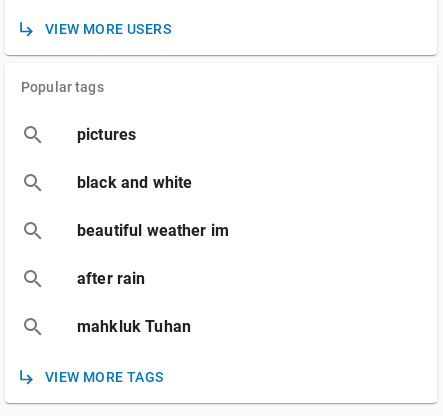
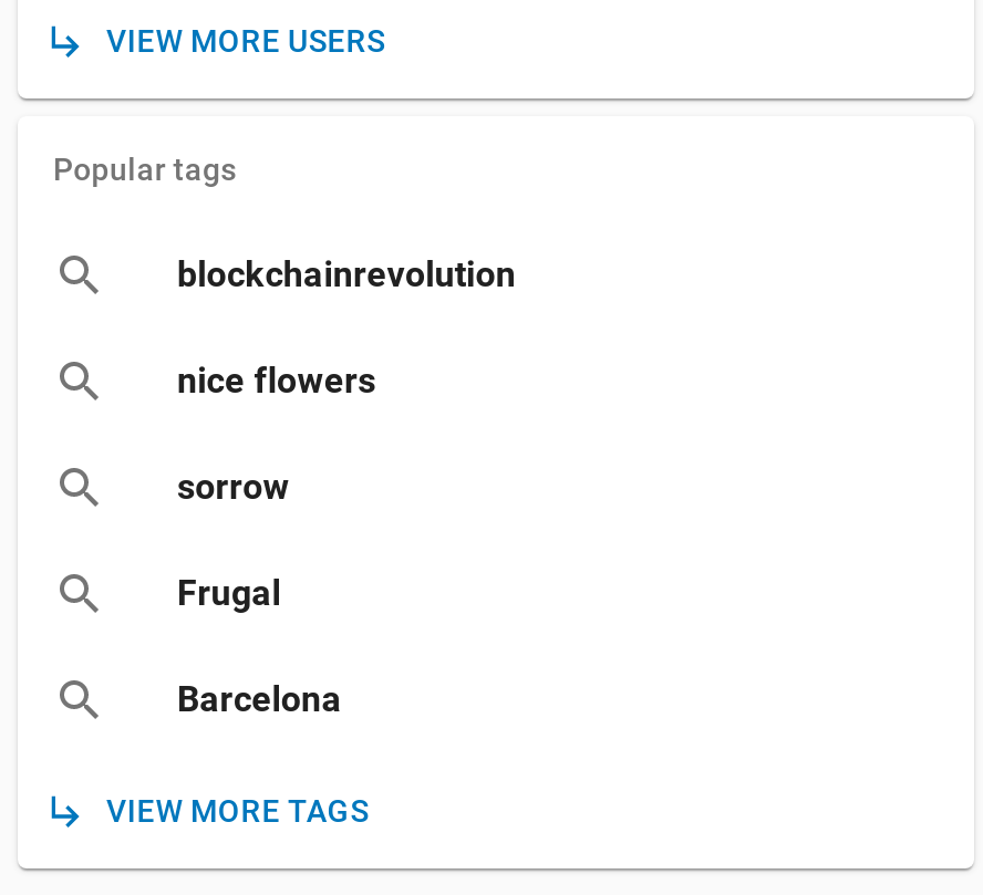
- pictures
+ blockchainrevolution

- black and white
+ nice flowers

- beautiful weather im
+ sorrow

- after rain
+ Frugal

- mahkluk Tuhan
+ Barcelona
